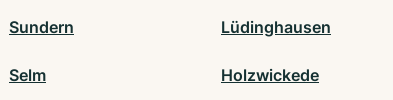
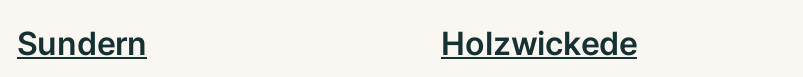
- Lüdinghausen
- Selm
